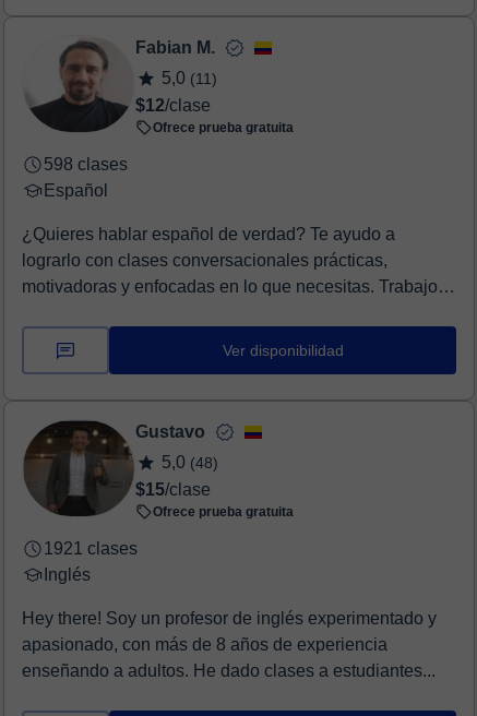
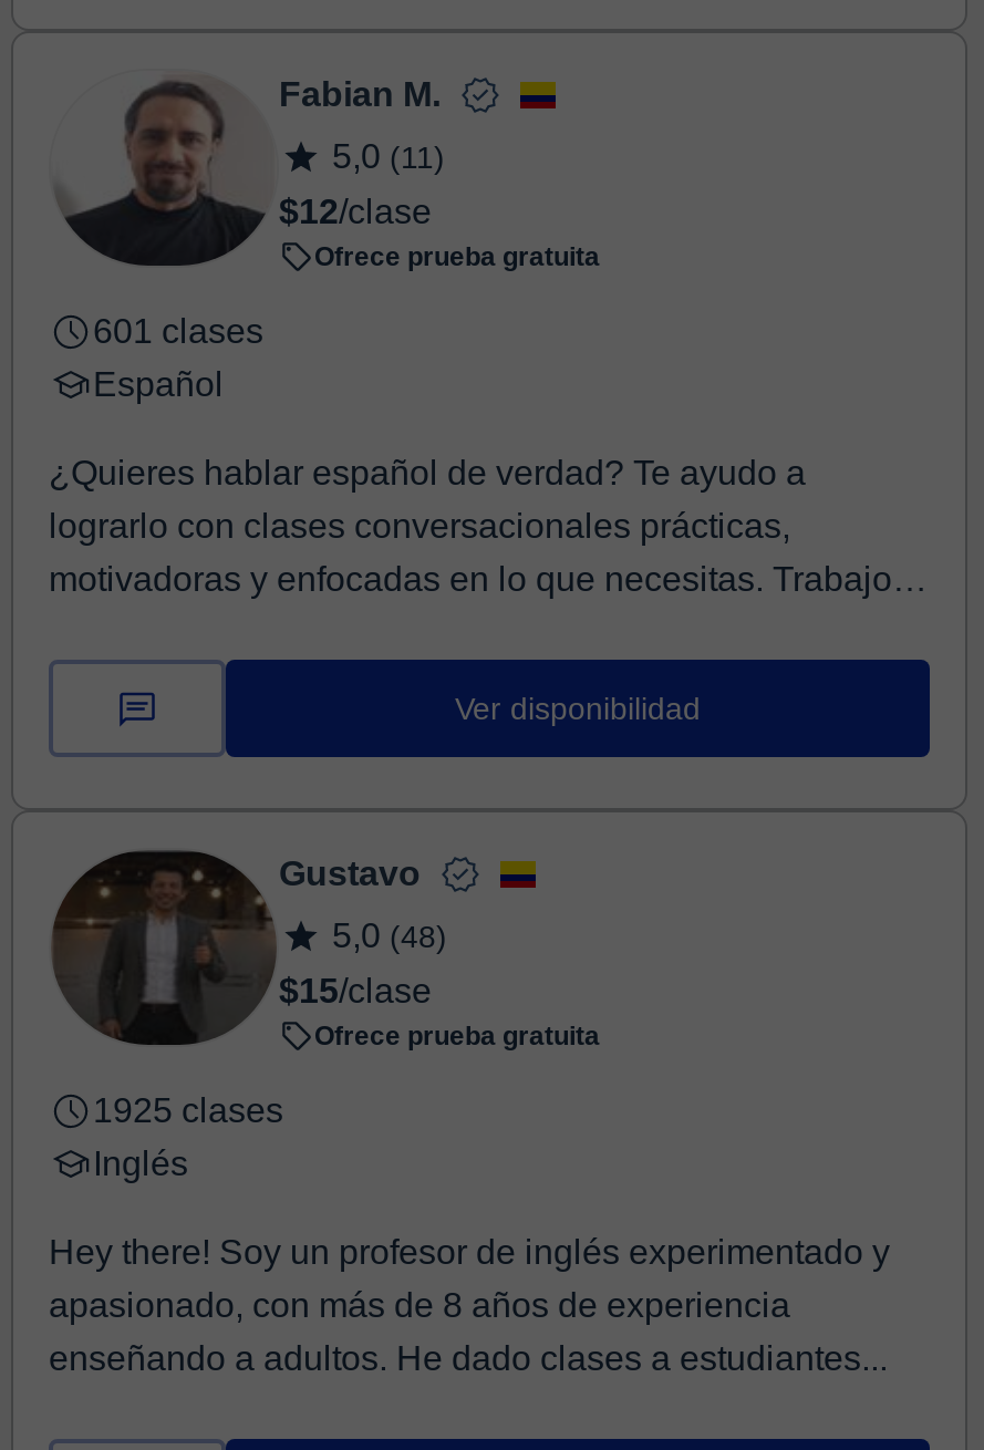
- 598 clases
+ 601 clases

- 1921 clases
+ 1925 clases
